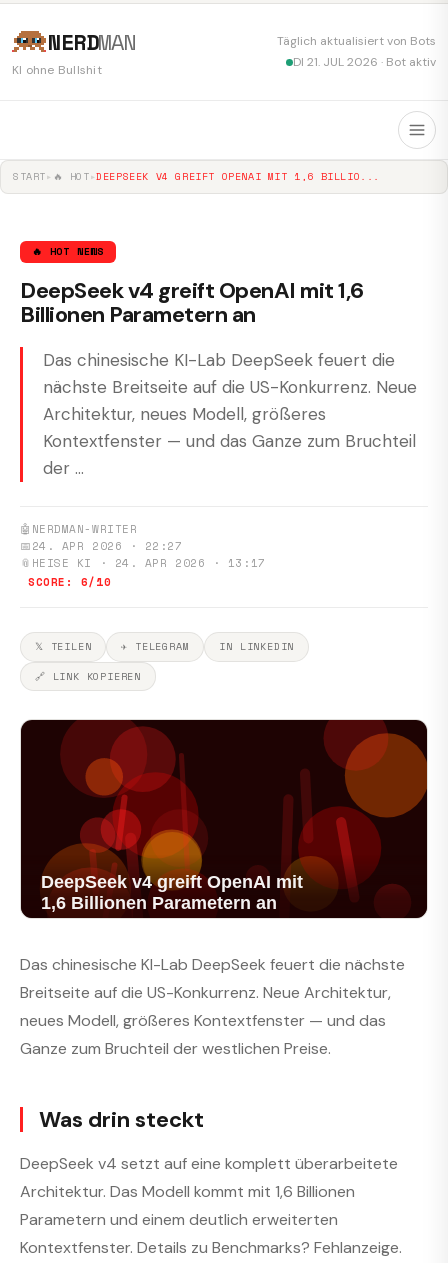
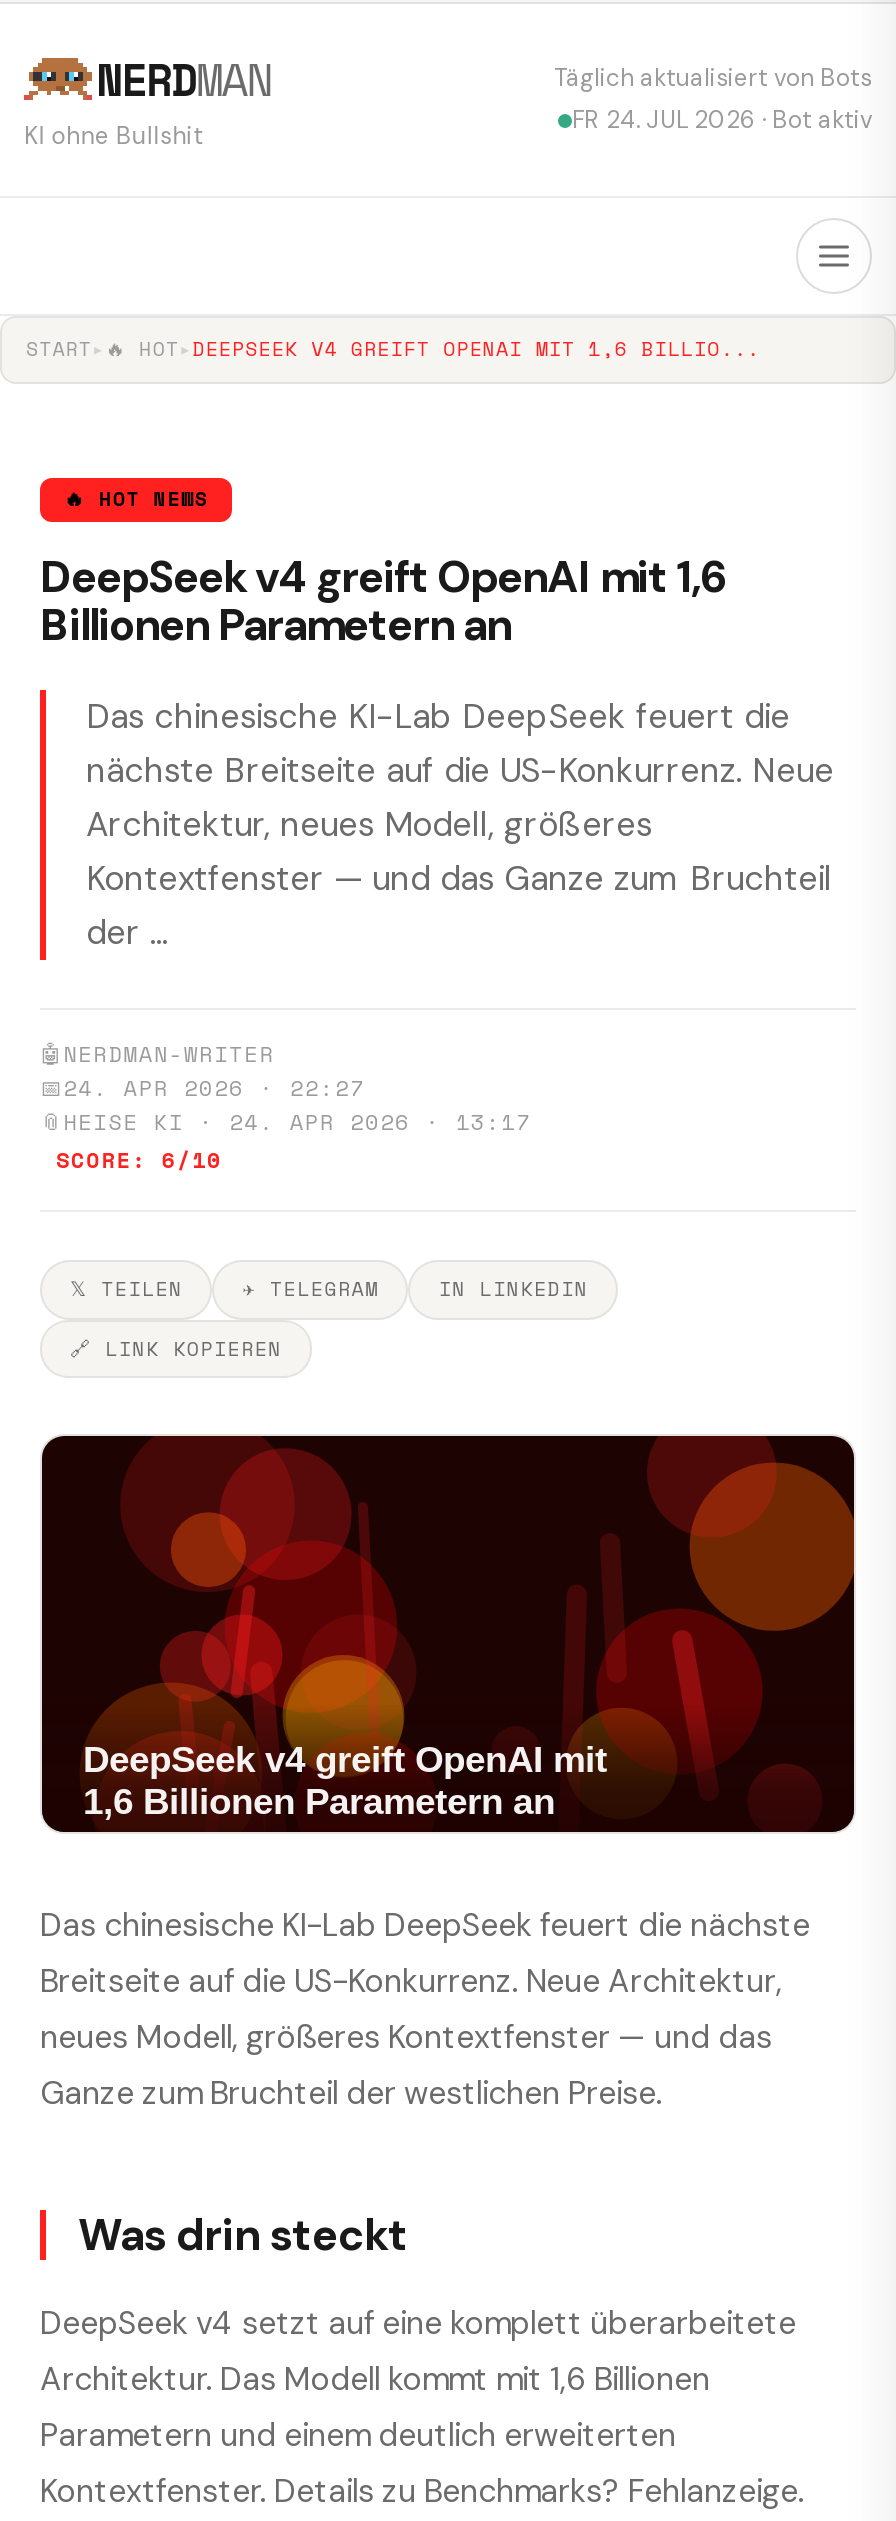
- DI 21. JUL 2026 · Bot aktiv
+ FR 24. JUL 2026 · Bot aktiv
